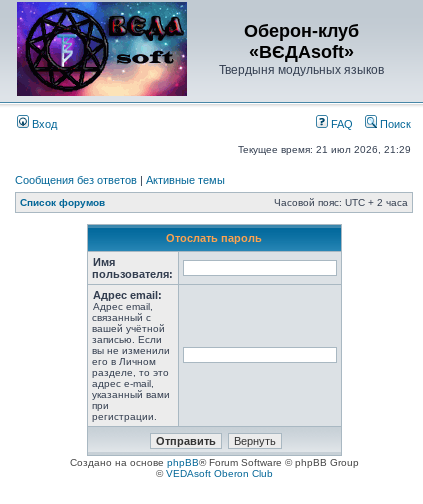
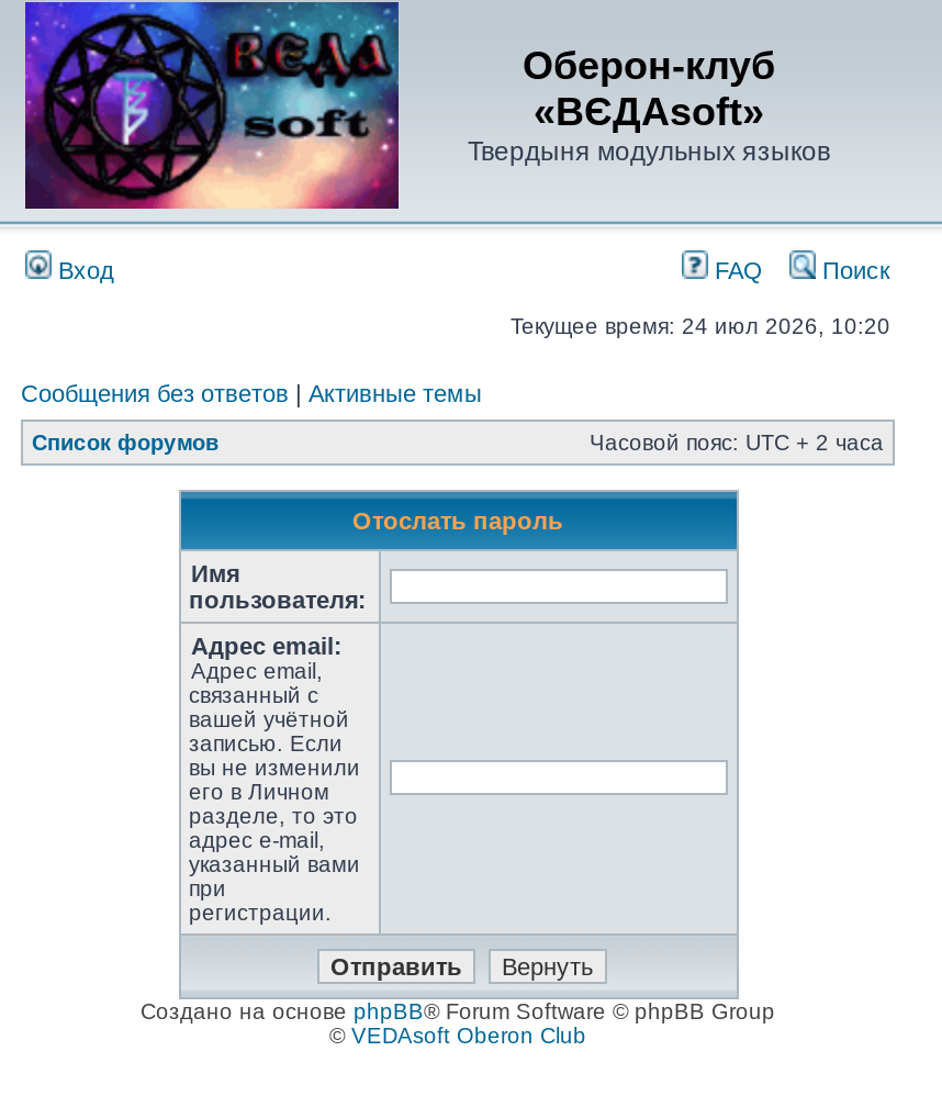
- Текущее время: 21 июл 2026, 21:29
+ Текущее время: 24 июл 2026, 10:20
